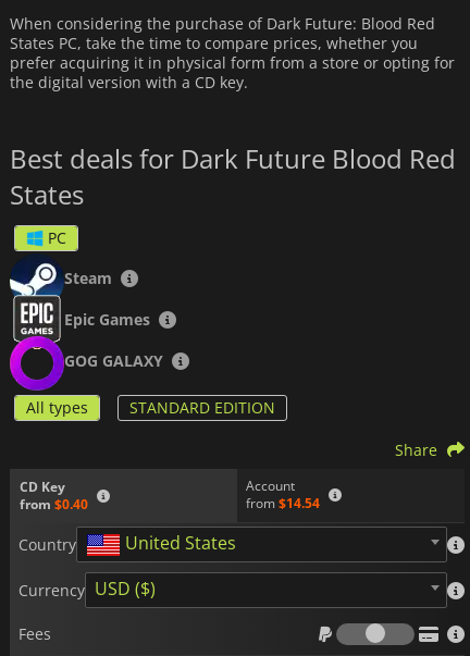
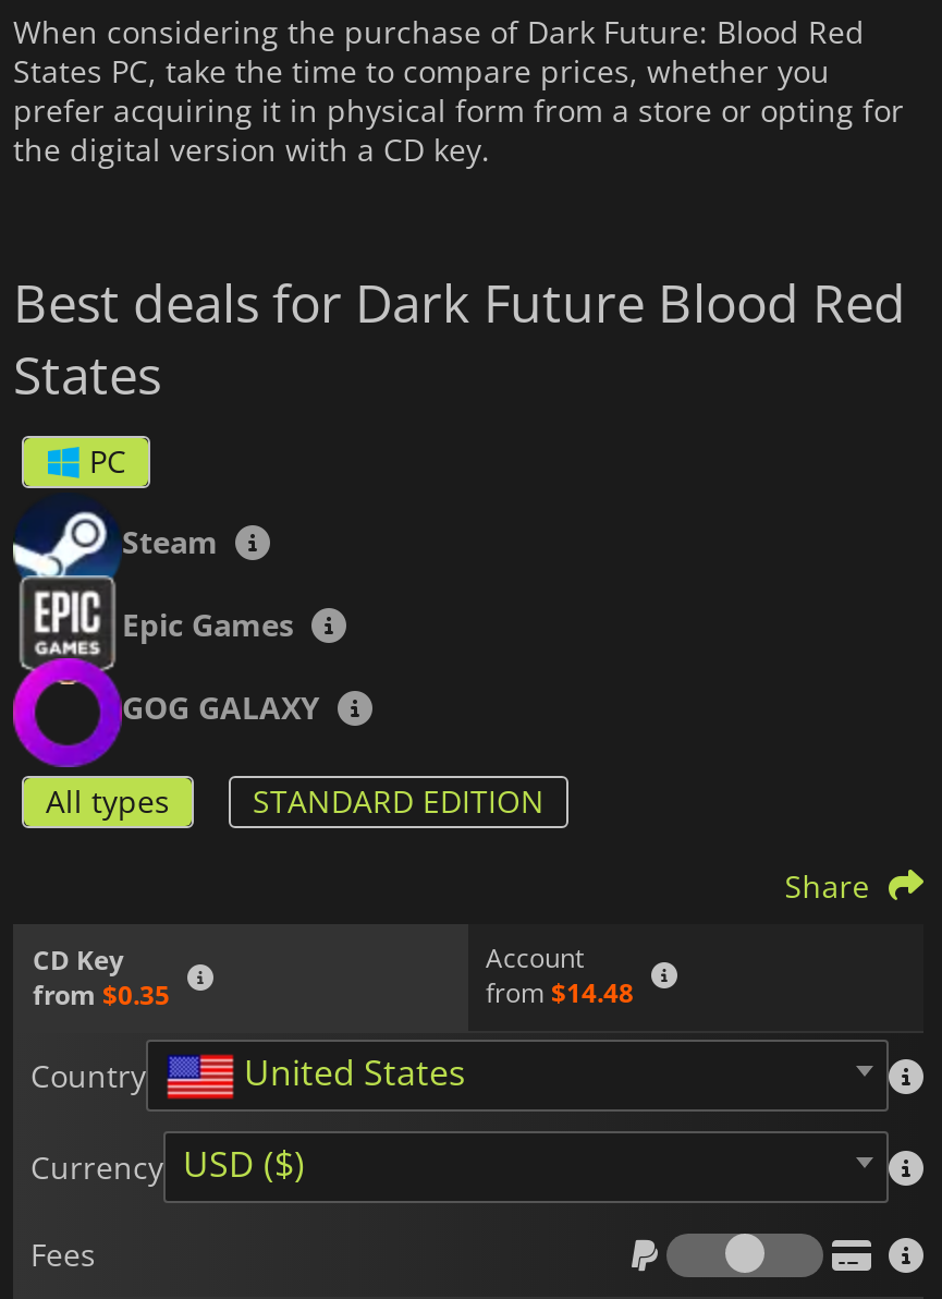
- from $0.40
+ from $0.35

- from $14.54
+ from $14.48
